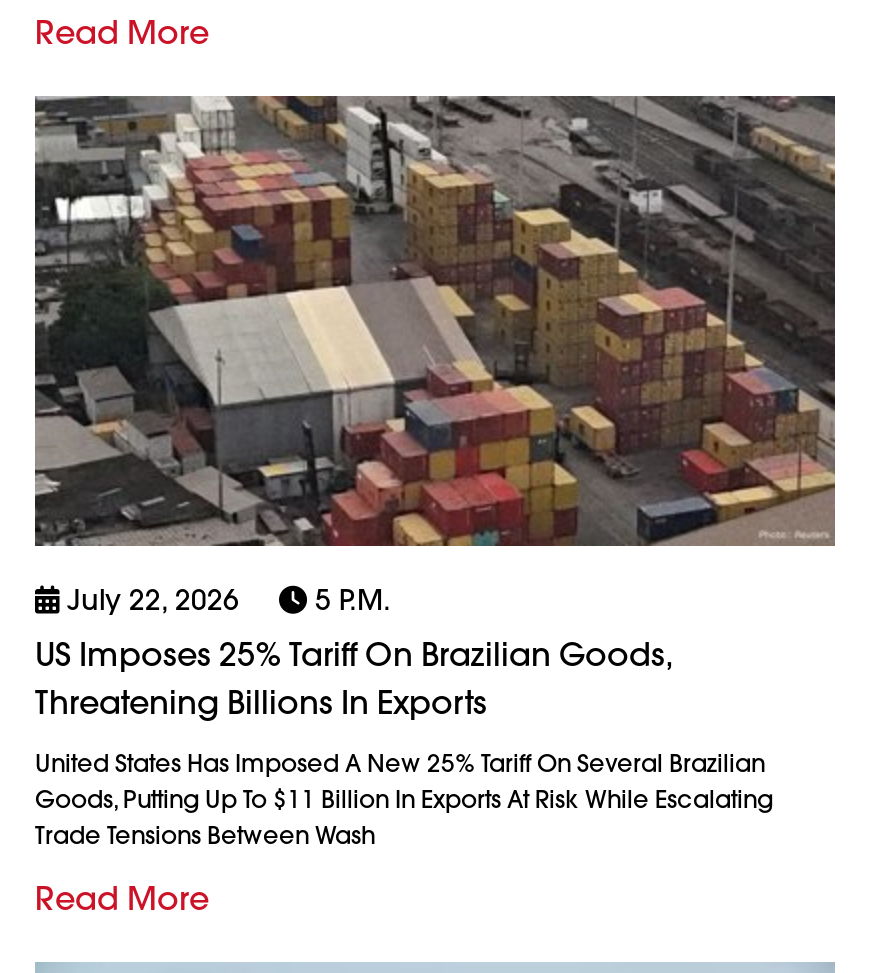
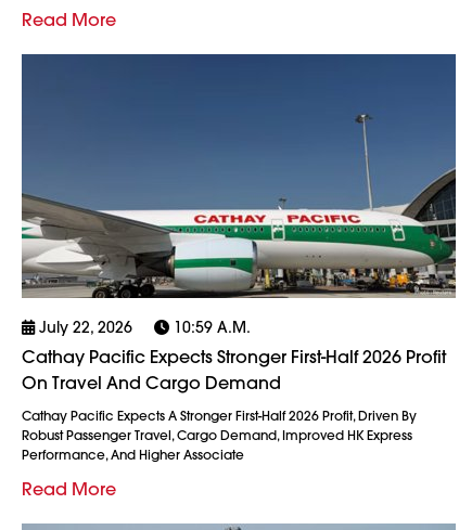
- [image]
- 5 P.m.
- US Imposes 25% Tariff On Brazilian Goods,
- Threatening Billions In Exports
+ [image]
+ 10:59 A.m.
+ Cathay Pacific Expects Stronger First-Half 2026 Profit
+ On Travel And Cargo Demand

- United States Has Imposed A New 25% Tariff On Several Brazilian
- Goods, Putting Up To $11 Billion In Exports At Risk While Escalating
- Trade Tensions Between Wash
+ Cathay Pacific Expects A Stronger First-Half 2026 Profit, Driven By
+ Robust Passenger Travel, Cargo Demand, Improved HK Express
+ Performance, And Higher Associate
